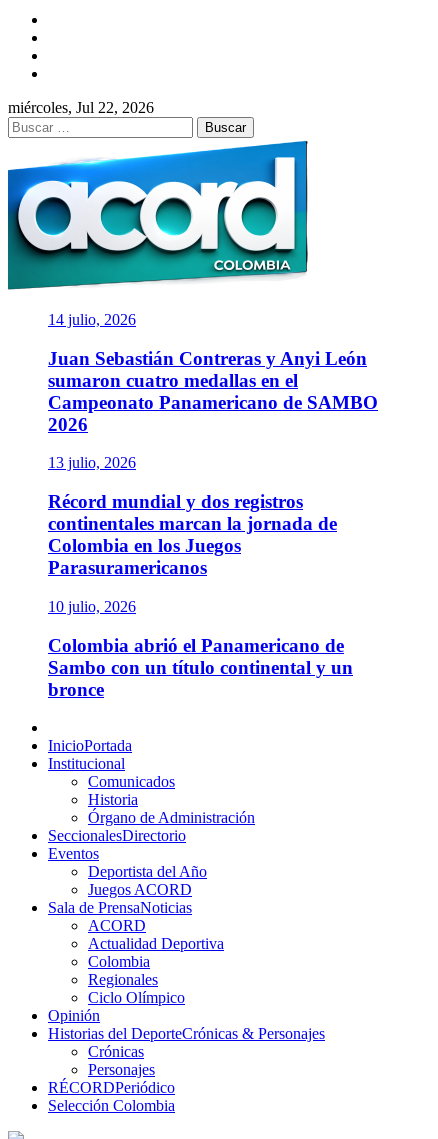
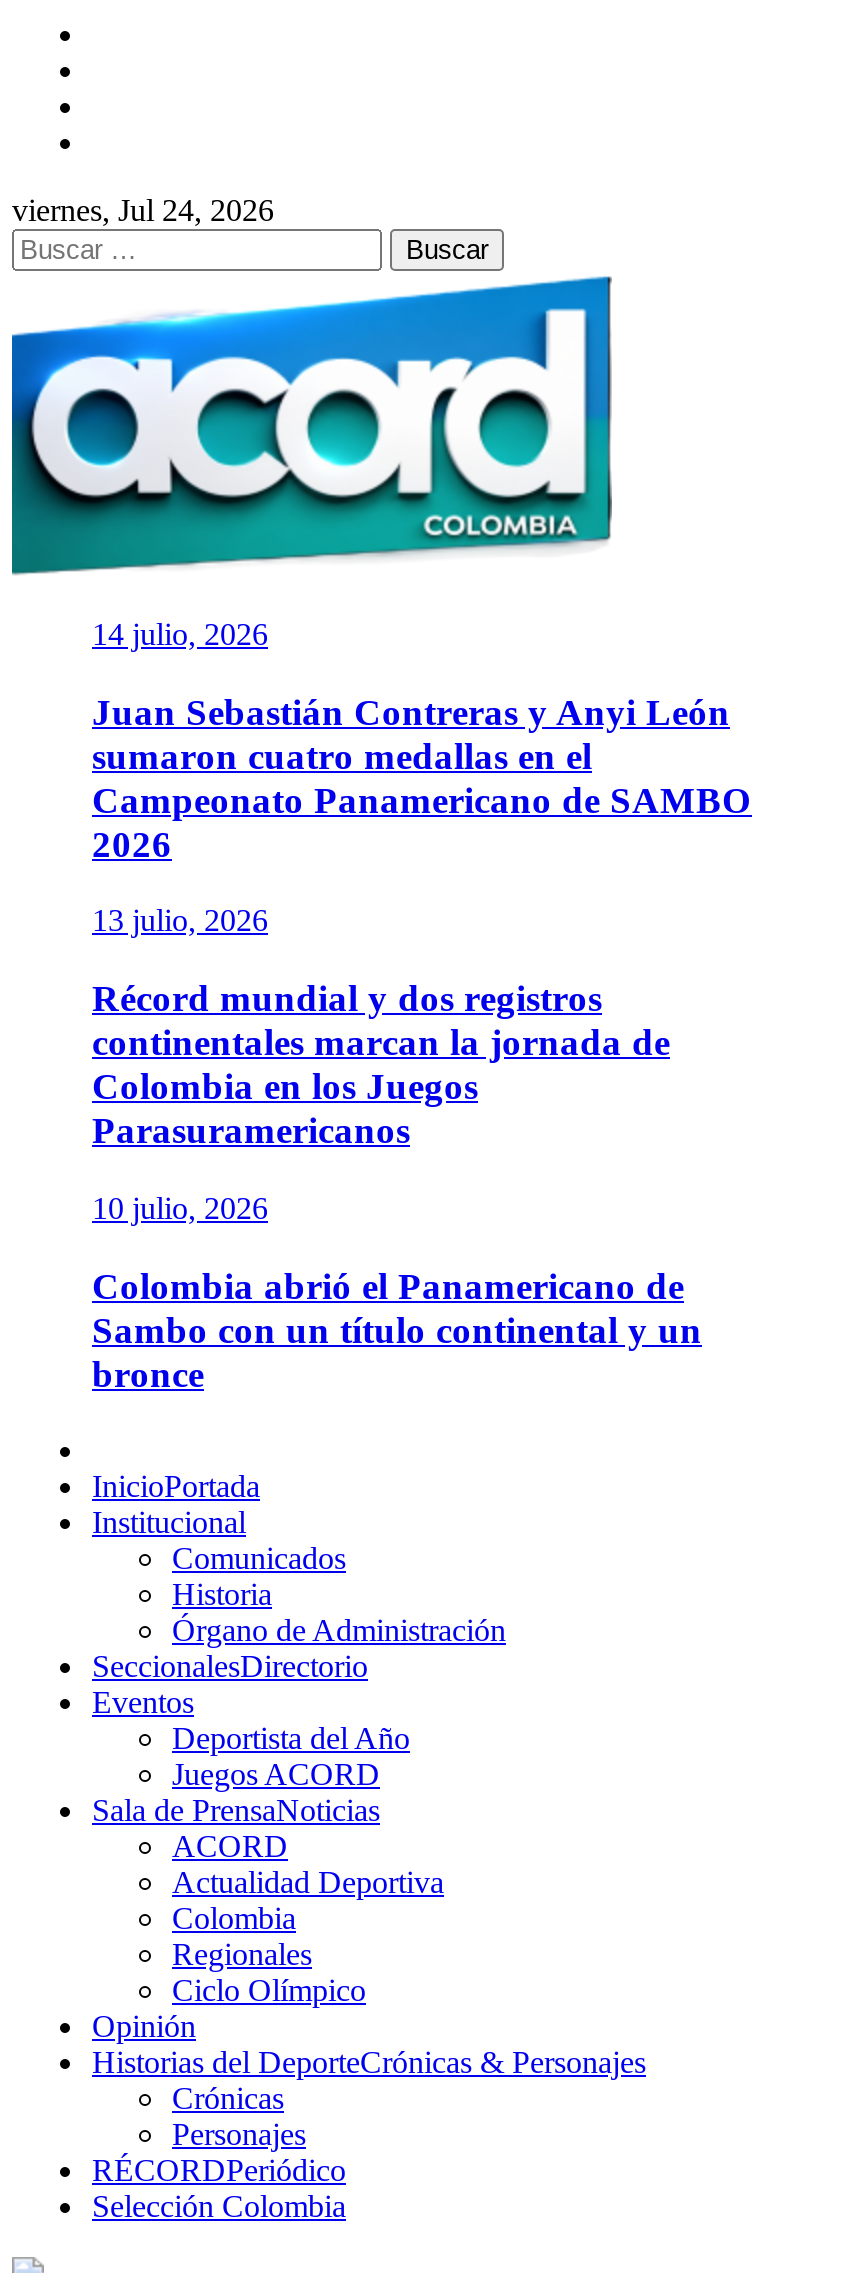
- miércoles, Jul 22, 2026
+ viernes, Jul 24, 2026
